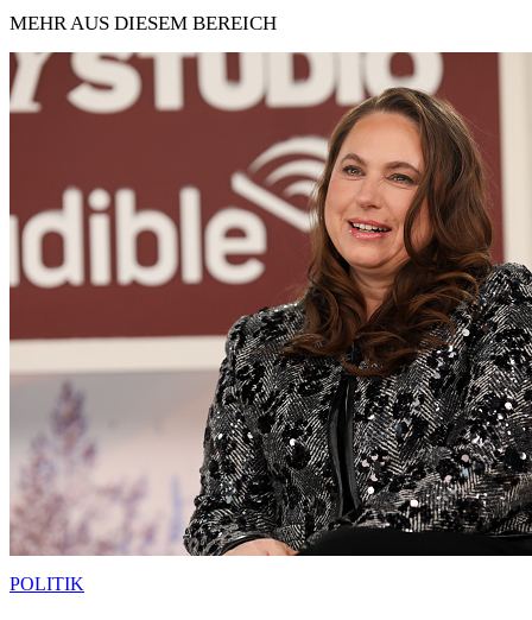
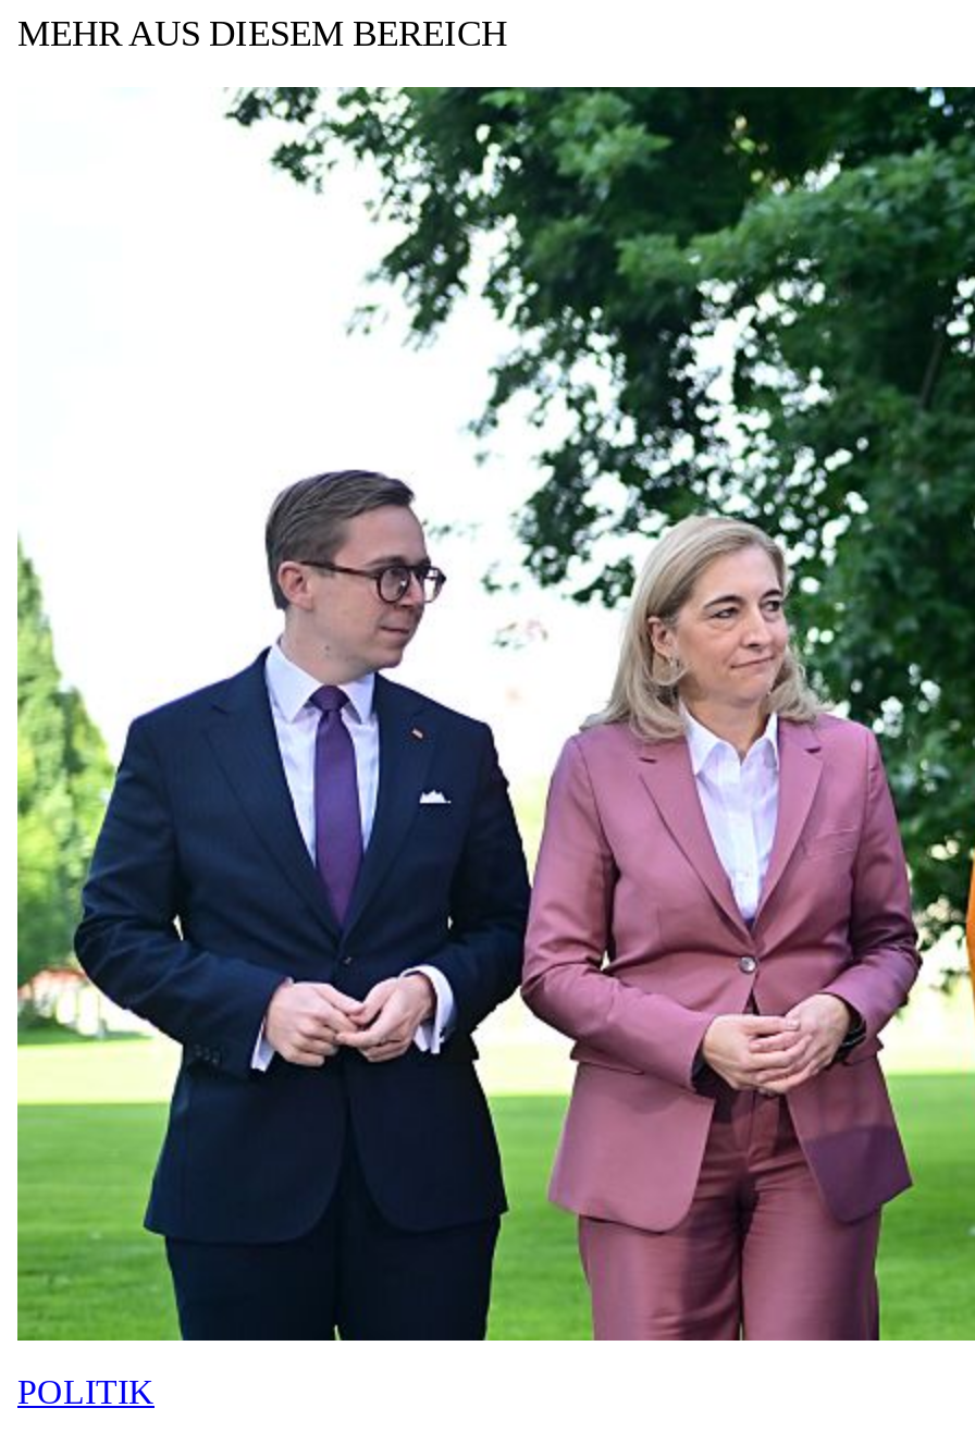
- [image]
+ [image]
